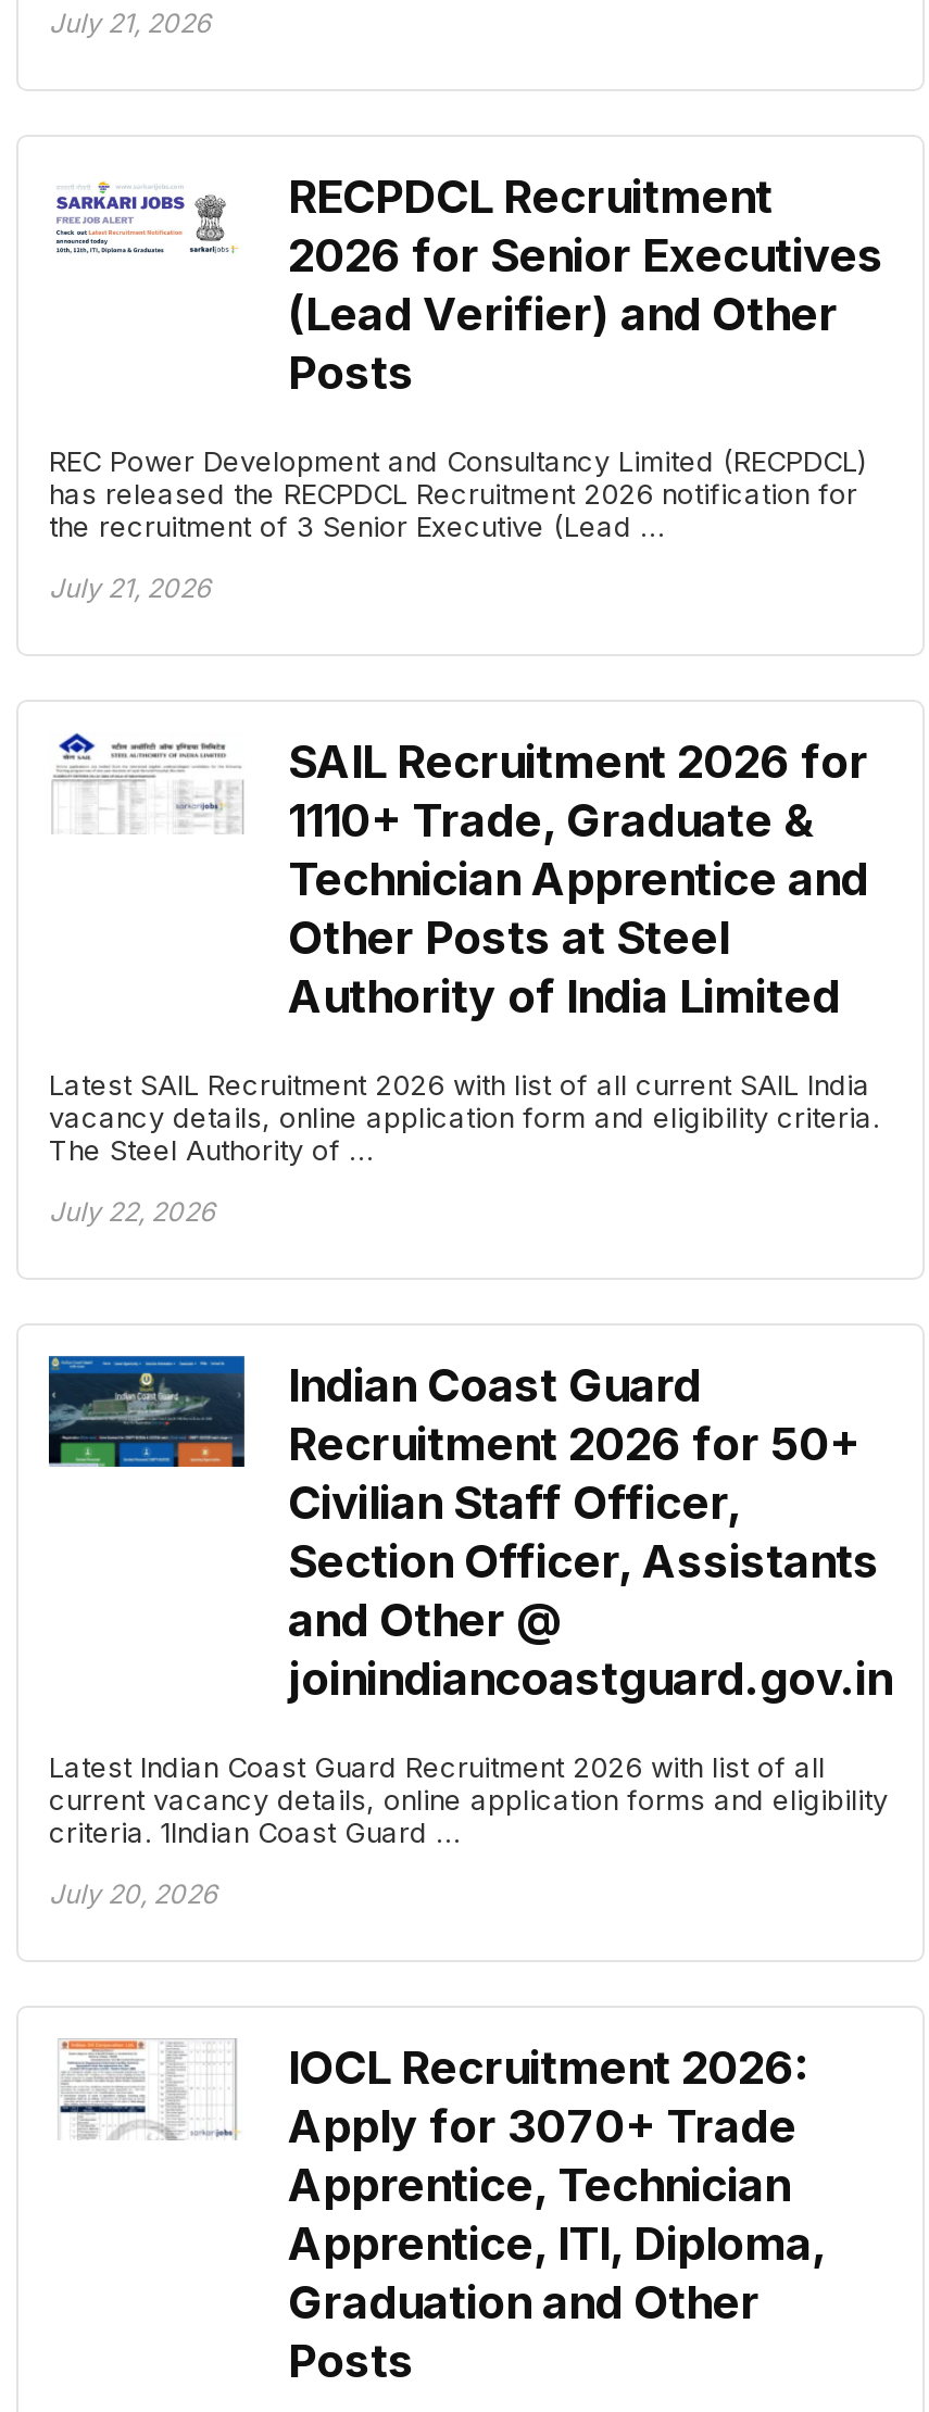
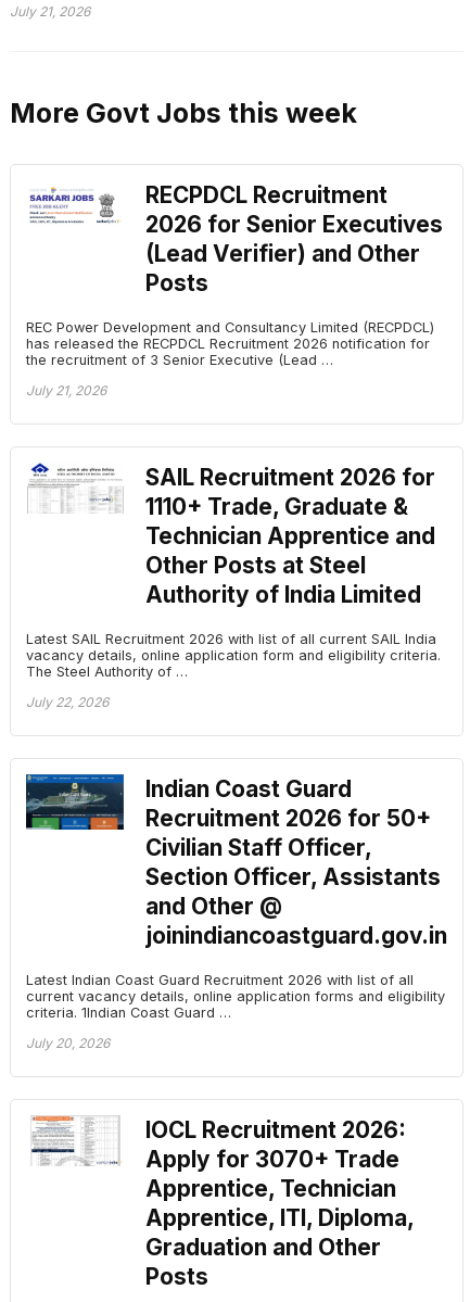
+ More Govt Jobs this week
